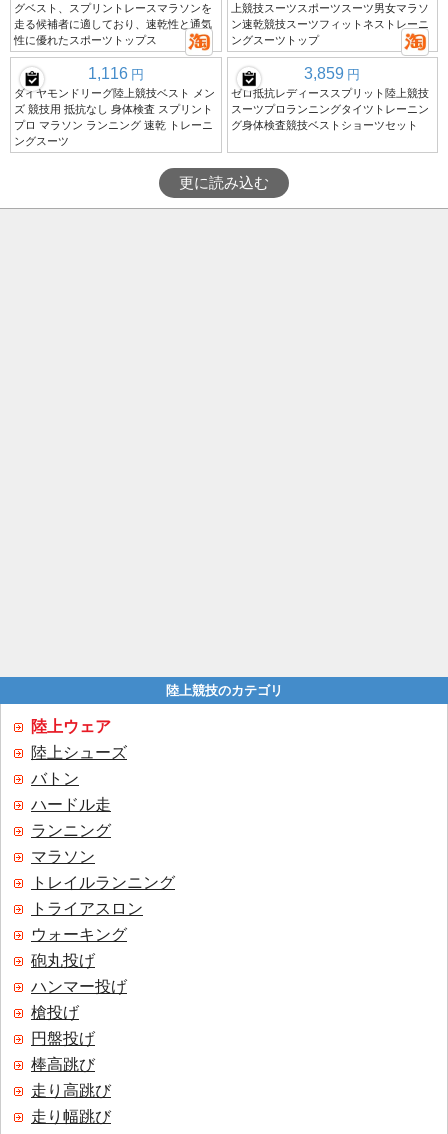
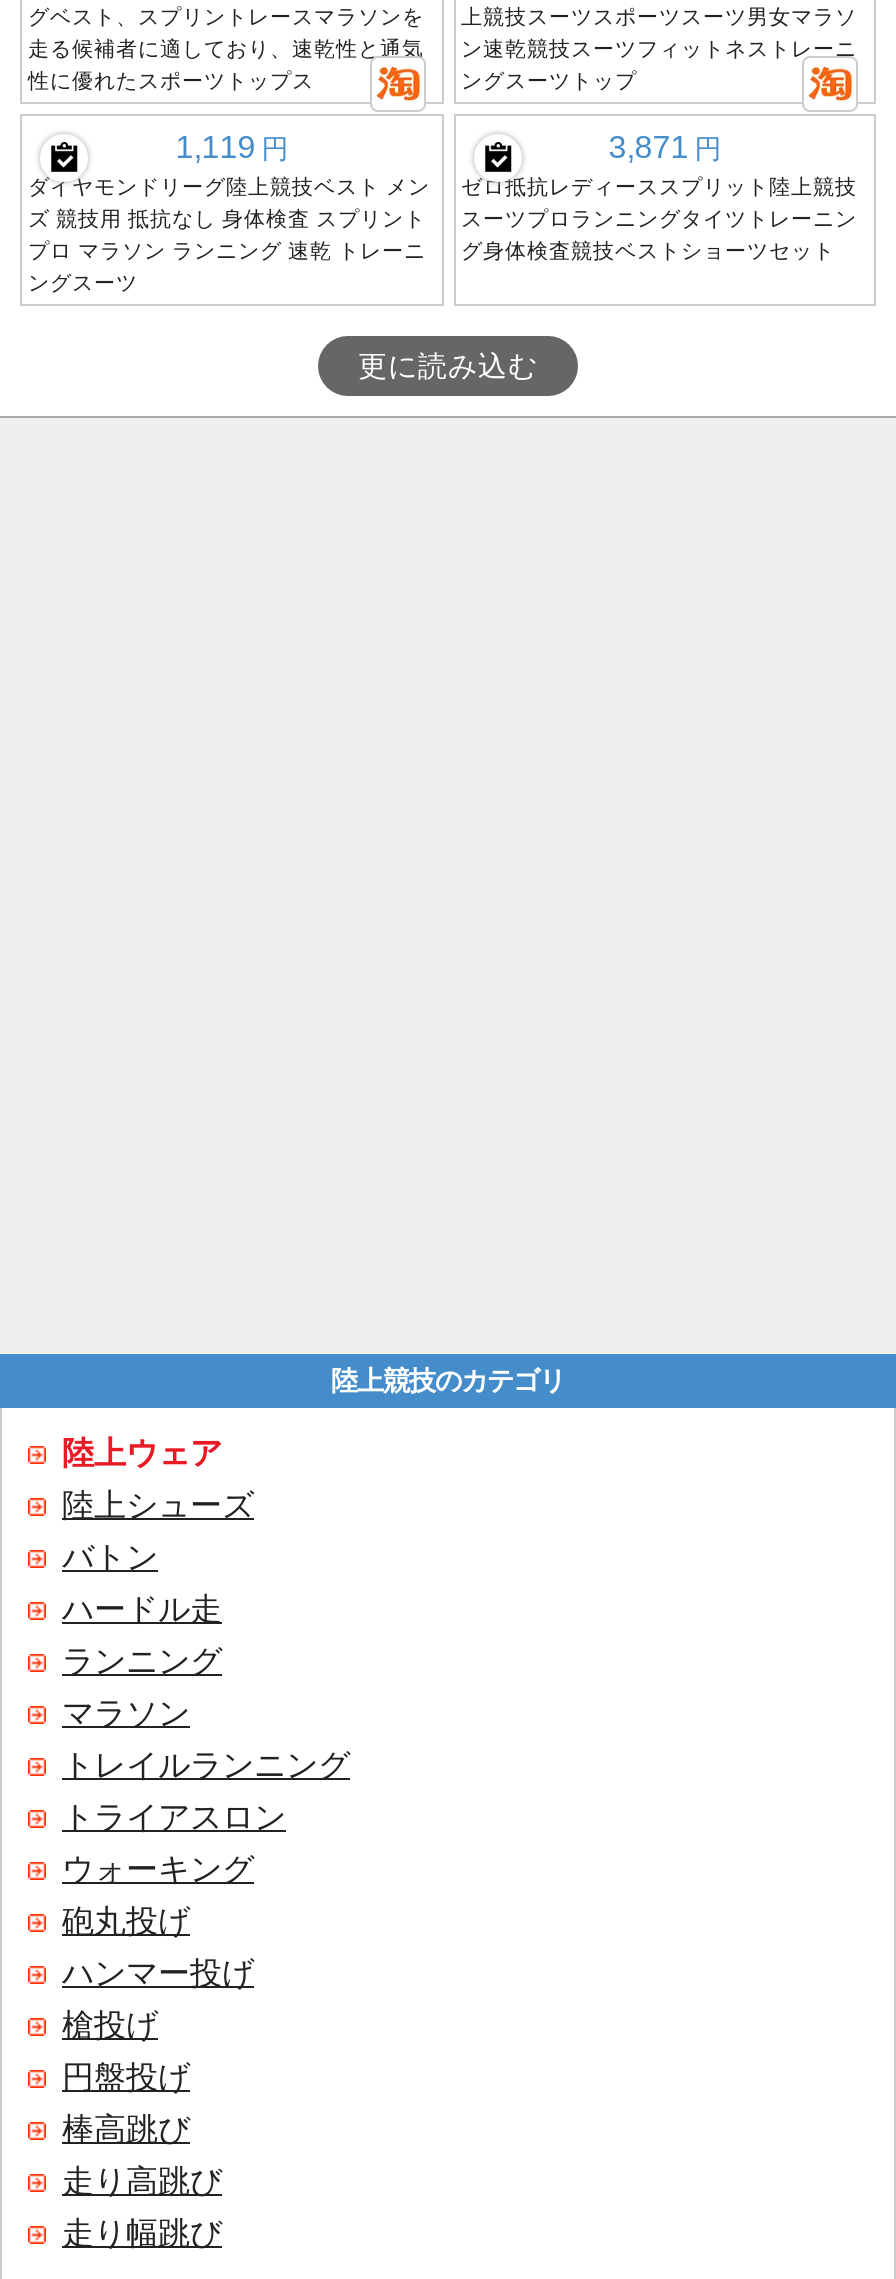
- 1,116 円
+ 1,119 円

- 3,859 円
+ 3,871 円
